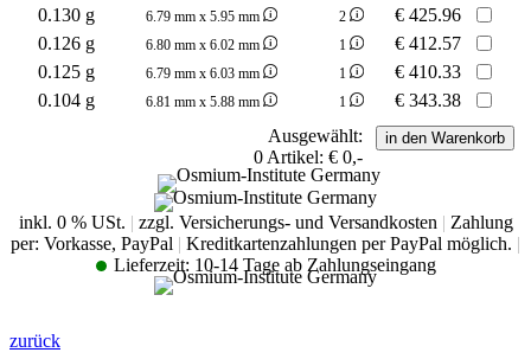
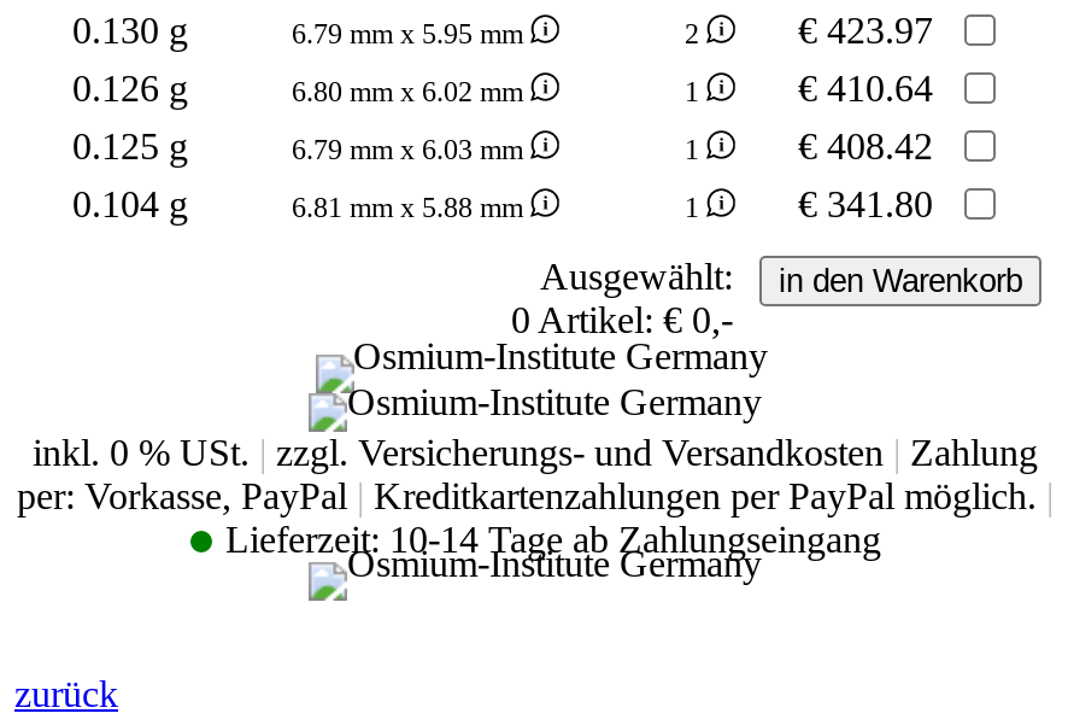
- €425.96
+ €423.97

- €412.57
+ €410.64

- €410.33
+ €408.42

- €343.38
+ €341.80
